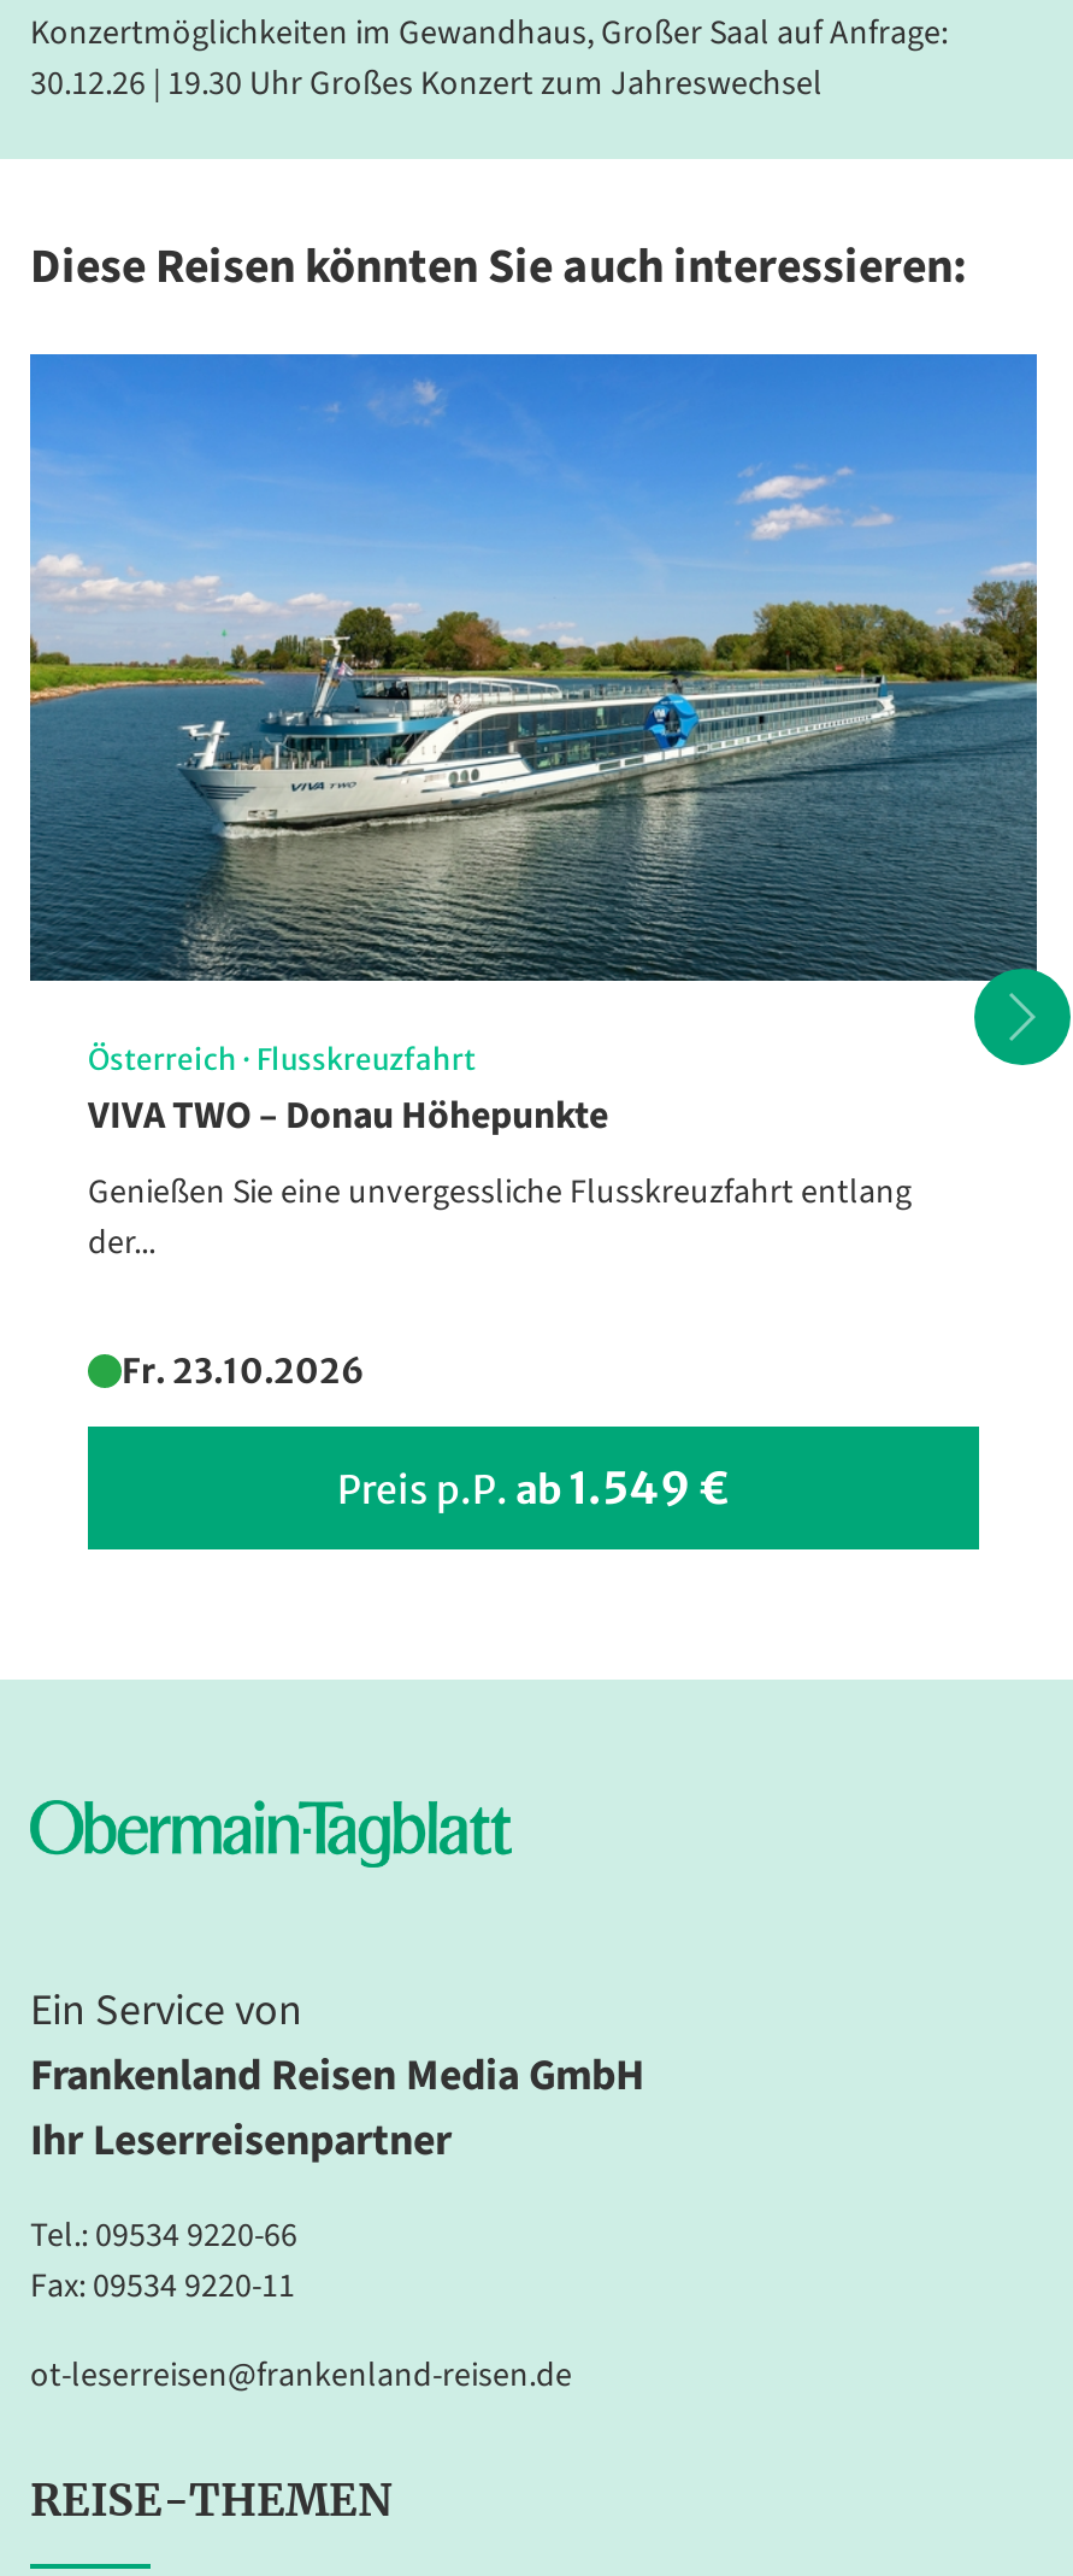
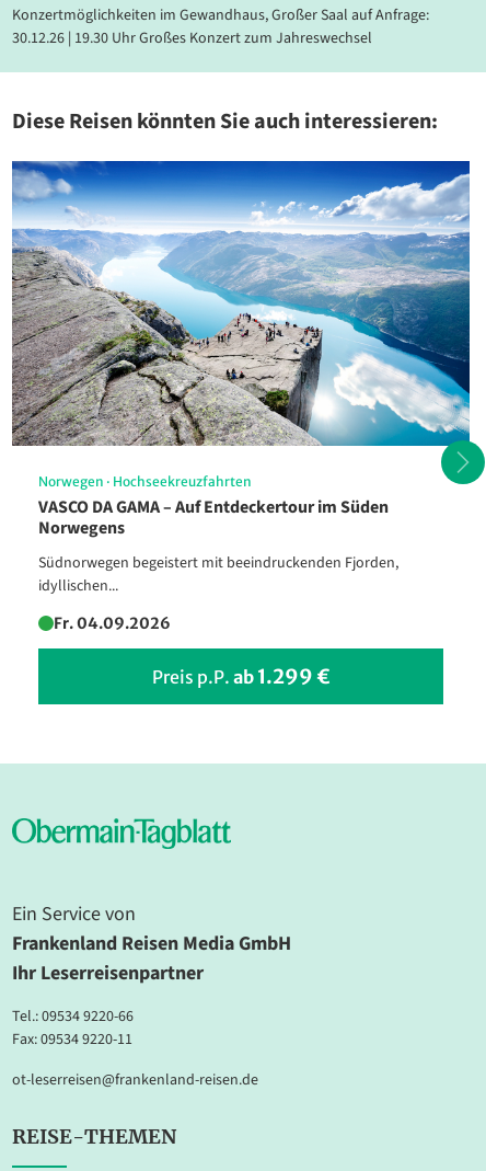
- [image]
- Österreich · Flusskreuzfahrt
- VIVA TWO – Donau Höhepunkte
+ [image]
+ Norwegen · Hochseekreuzfahrten
+ VASCO DA GAMA – Auf Entdeckertour im Süden
+ Norwegens

- Genießen Sie eine unvergessliche Flusskreuzfahrt entlang
- der...
+ Südnorwegen begeistert mit beeindruckenden Fjorden,
+ idyllischen...

- Fr. 23.10.2026
+ Fr. 04.09.2026

- Preis p.P. ab 1.549 €
+ Preis p.P. ab 1.299 €
